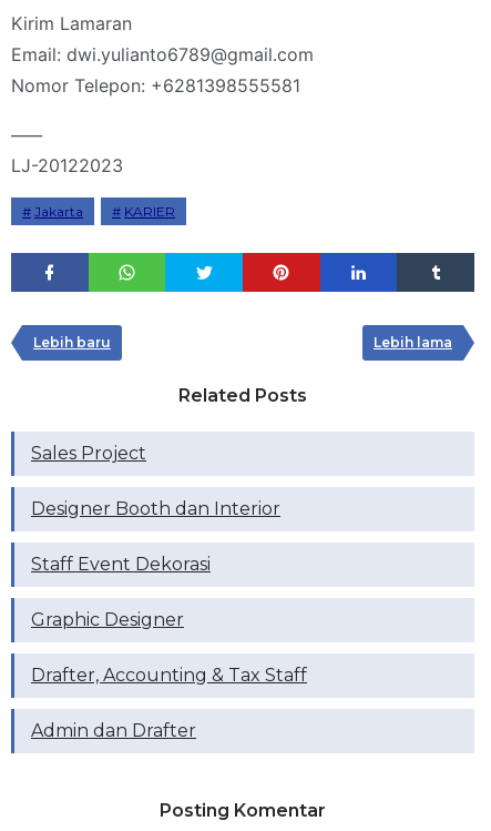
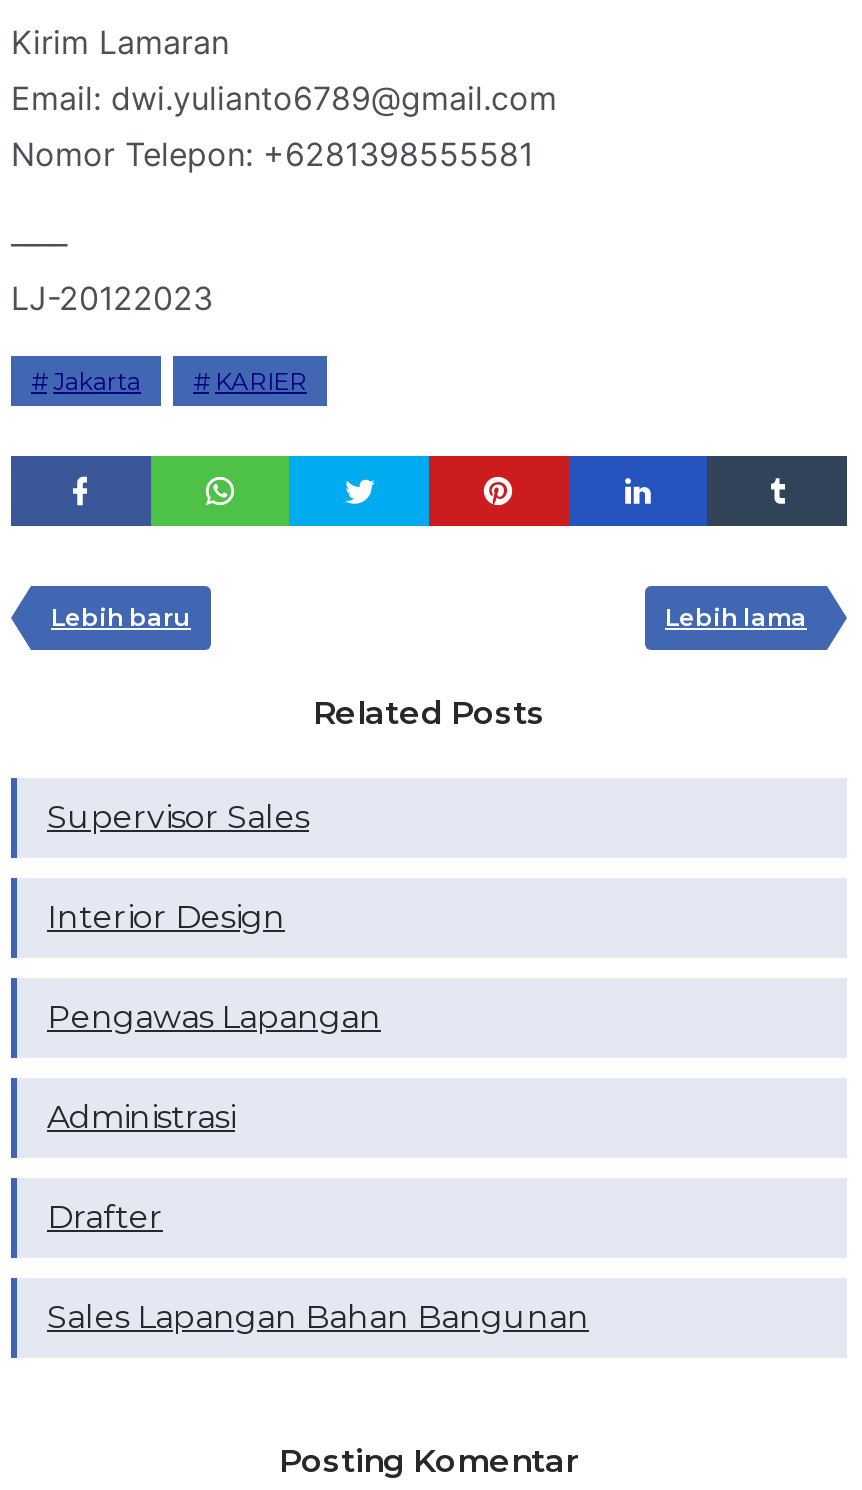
- Sales Project
+ Supervisor Sales

- Designer Booth dan Interior
+ Interior Design

- Staff Event Dekorasi
+ Pengawas Lapangan

- Graphic Designer
+ Administrasi

- Drafter, Accounting & Tax Staff
+ Drafter

- Admin dan Drafter
+ Sales Lapangan Bahan Bangunan
